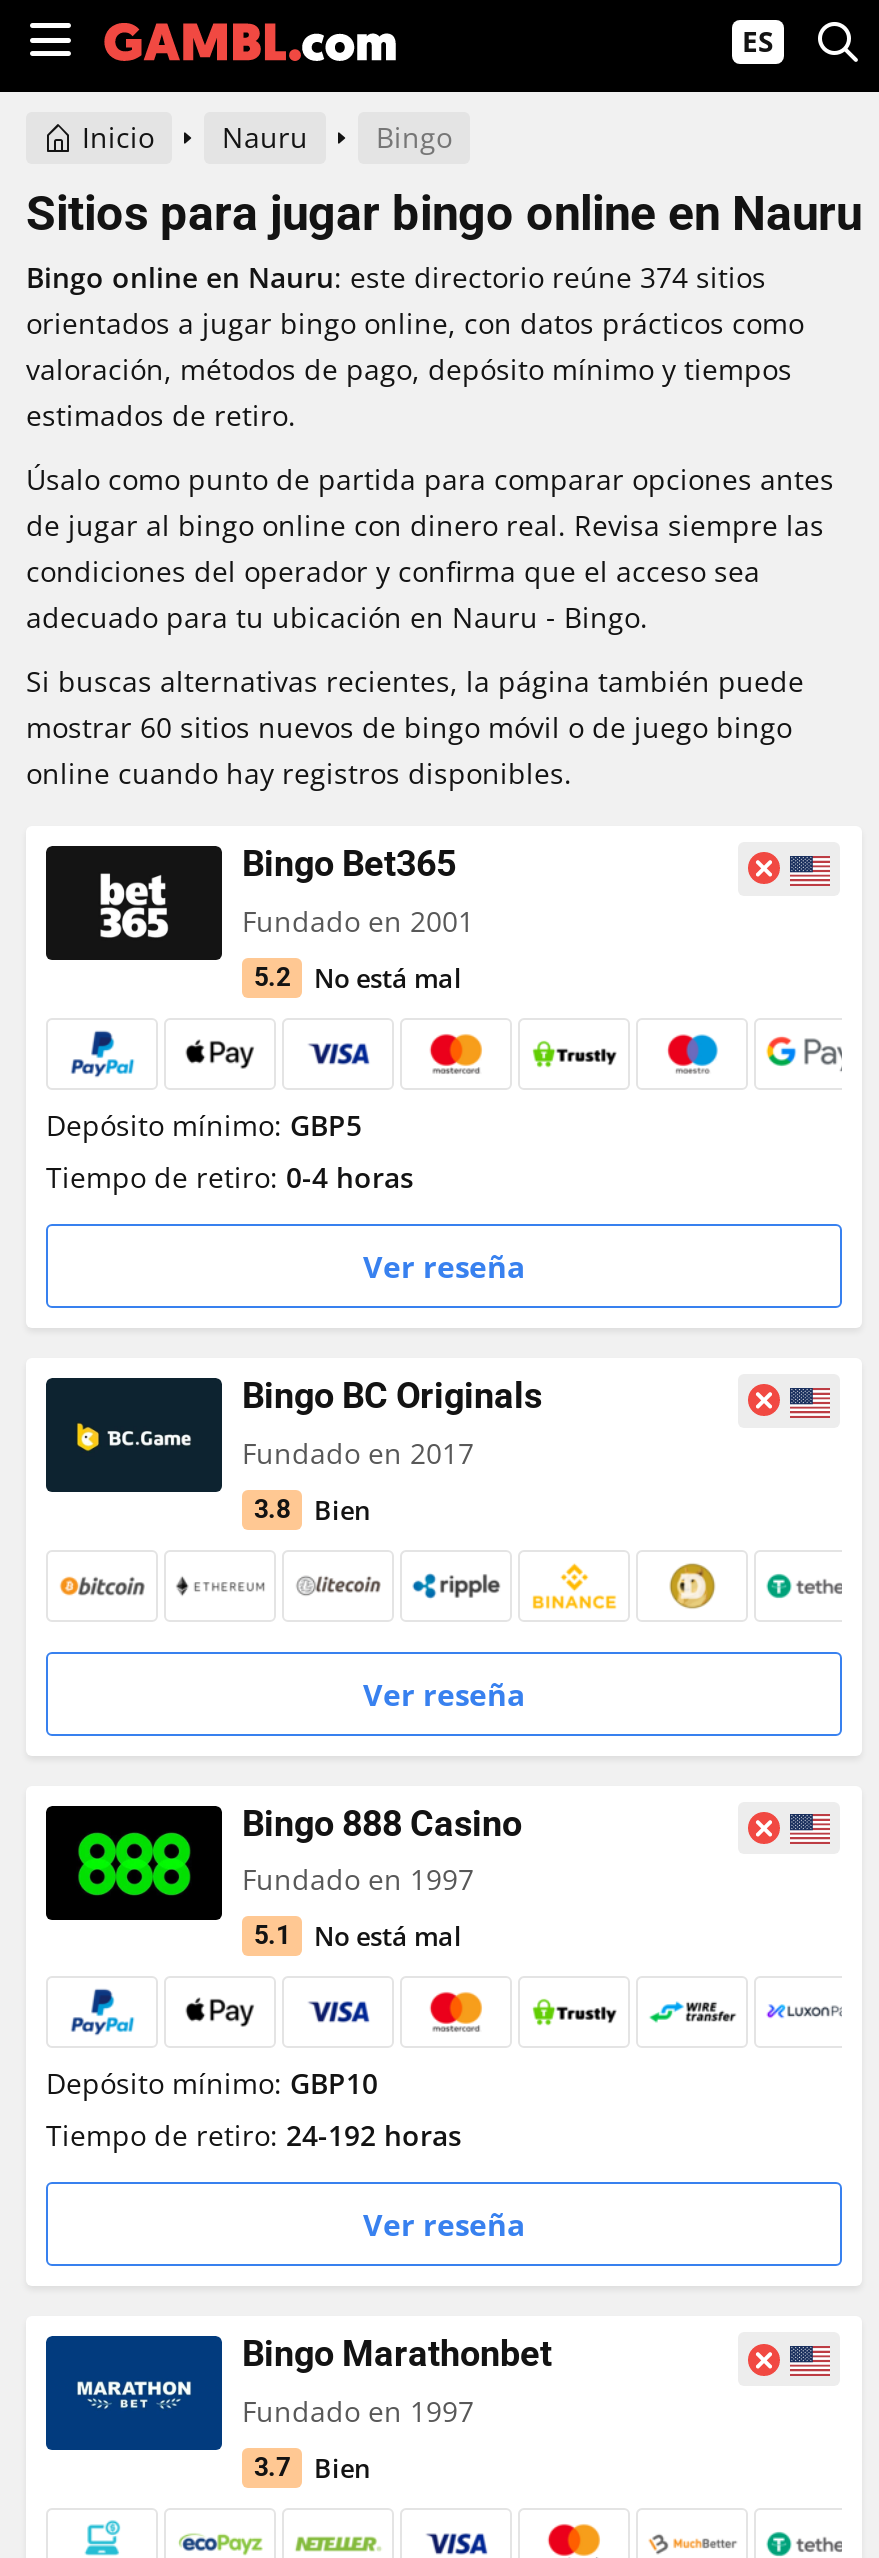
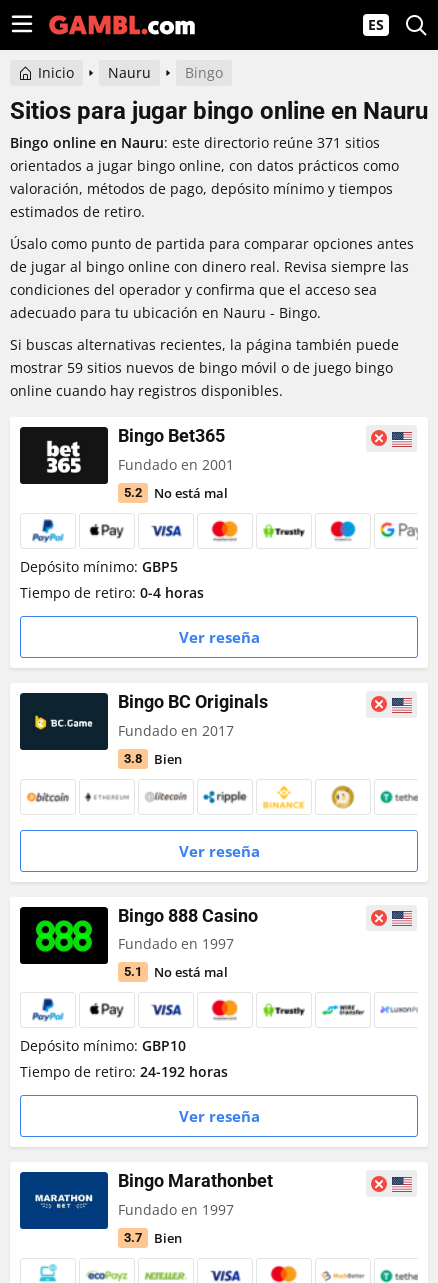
- Bingo online en Nauru: este directorio reúne 374 sitios
+ Bingo online en Nauru: este directorio reúne 371 sitios

- mostrar 60 sitios nuevos de bingo móvil o de juego bingo
+ mostrar 59 sitios nuevos de bingo móvil o de juego bingo
